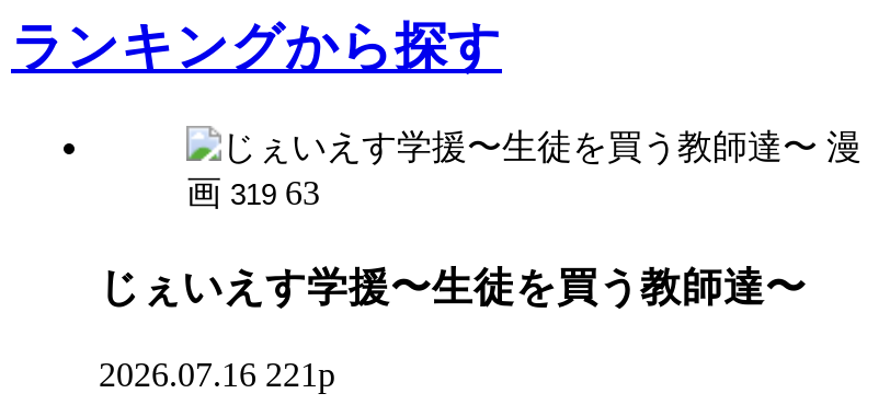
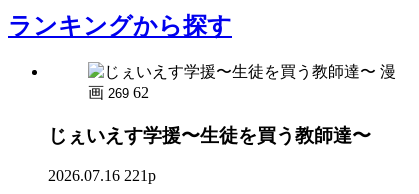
- 画 319 63
+ 画 269 62
